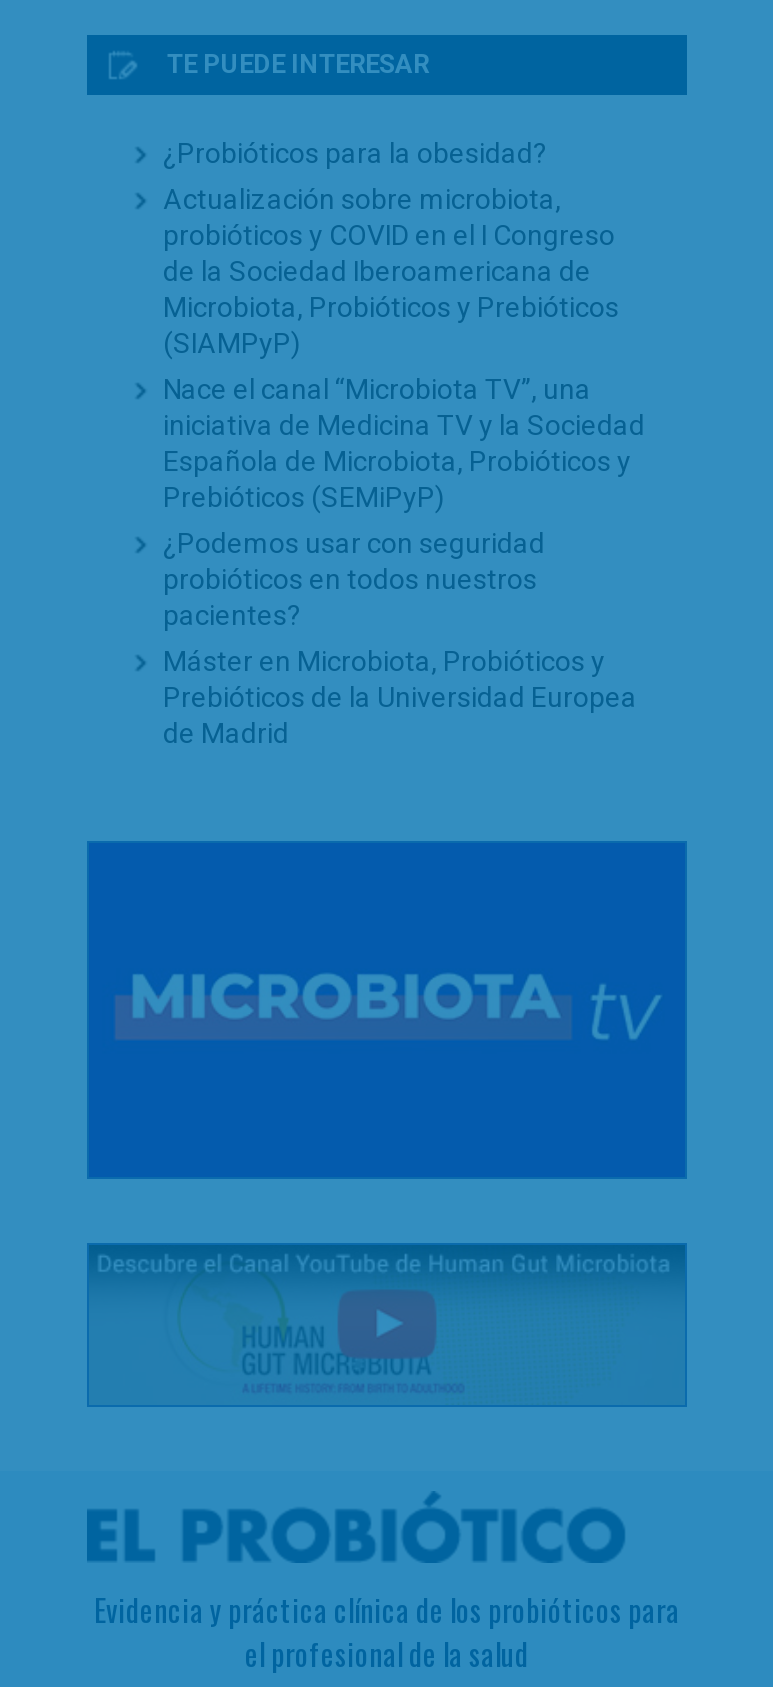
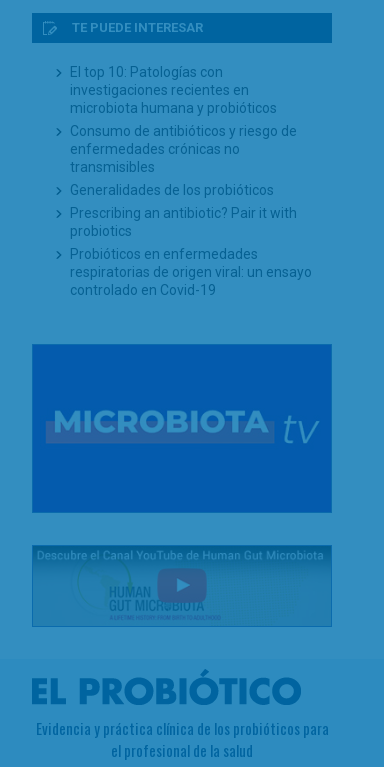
- ¿Probióticos para la obesidad?
- Actualización sobre microbiota,
- probióticos y COVID en el I Congreso
- de la Sociedad Iberoamericana de
- Microbiota, Probióticos y Prebióticos
- (SIAMPyP)
- Nace el canal “Microbiota TV”, una
- iniciativa de Medicina TV y la Sociedad
- Española de Microbiota, Probióticos y
- Prebióticos (SEMiPyP)
- ¿Podemos usar con seguridad
- probióticos en todos nuestros
- pacientes?
- Máster en Microbiota, Probióticos y
- Prebióticos de la Universidad Europea
- de Madrid
+ El top 10: Patologías con
+ investigaciones recientes en
+ microbiota humana y probióticos
+ Consumo de antibióticos y riesgo de
+ enfermedades crónicas no
+ transmisibles
+ Generalidades de los probióticos
+ Prescribing an antibiotic? Pair it with
+ probiotics
+ Probióticos en enfermedades
+ respiratorias de origen viral: un ensayo
+ controlado en Covid-19
